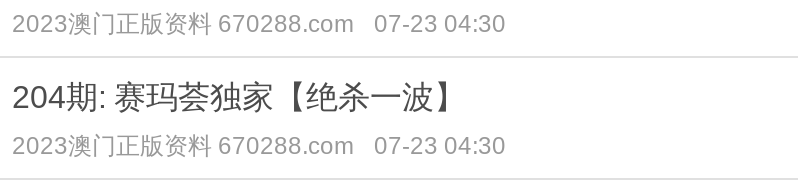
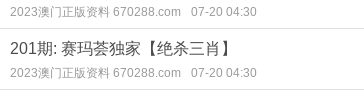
- 2023澳门正版资料 670288.com 07-23 04:30
+ 2023澳门正版资料 670288.com 07-20 04:30

- 204期: 赛玛荟独家【绝杀一波】
+ 201期: 赛玛荟独家【绝杀三肖】

- 2023澳门正版资料 670288.com 07-23 04:30
+ 2023澳门正版资料 670288.com 07-20 04:30
